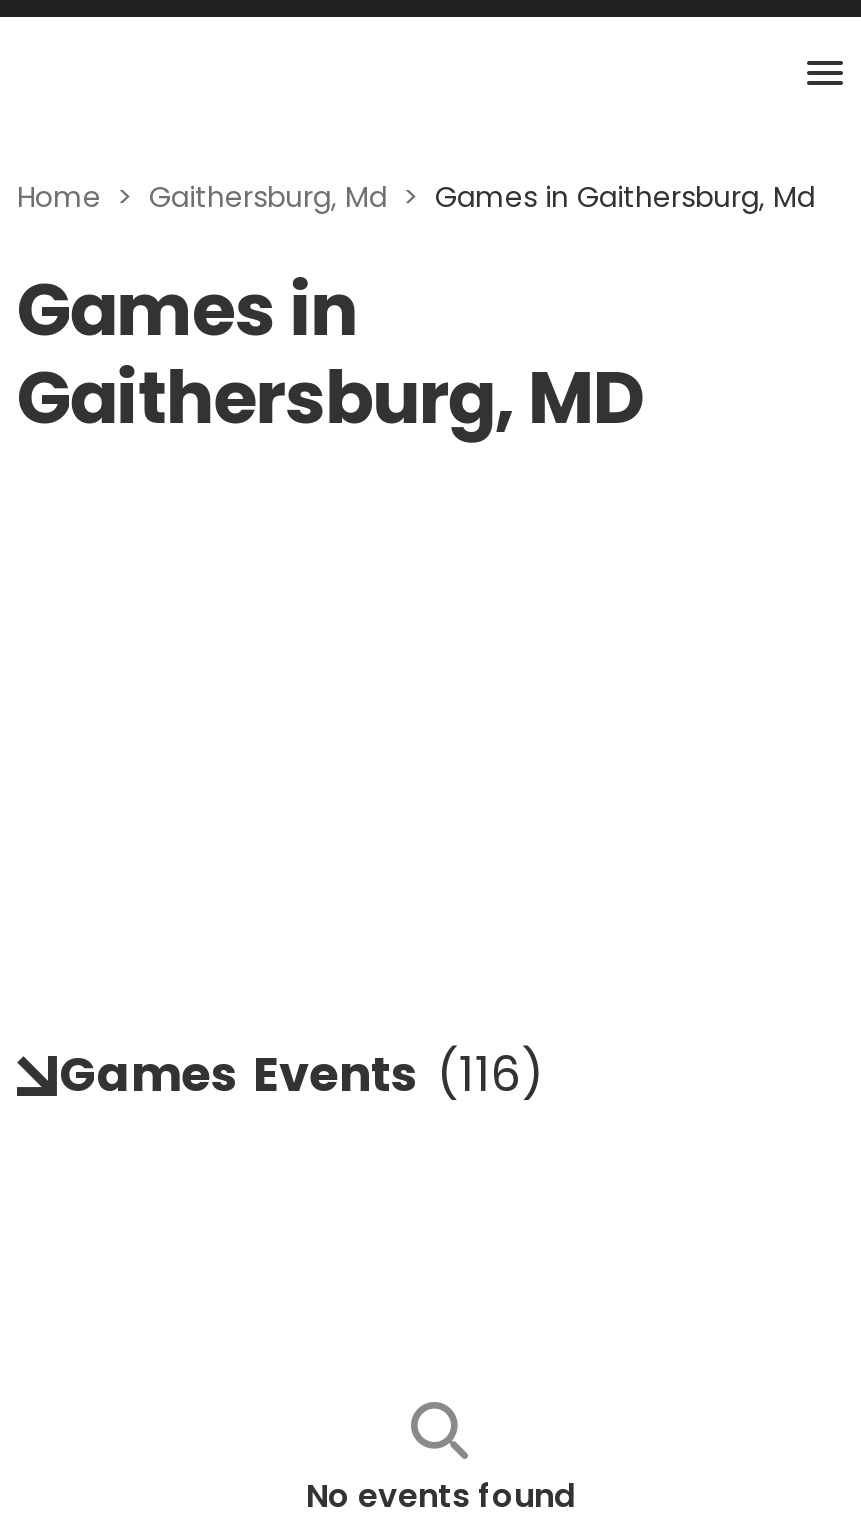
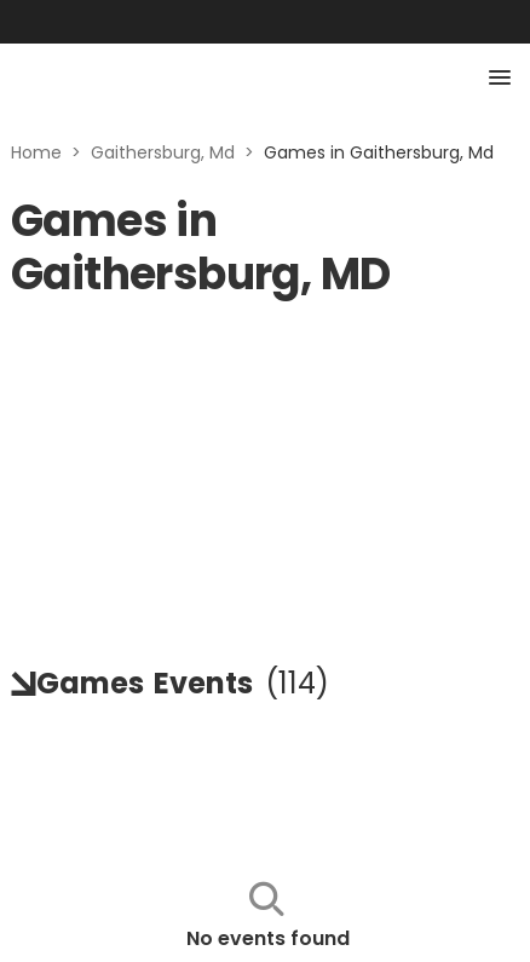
- Games Events (116)
+ Games Events (114)
